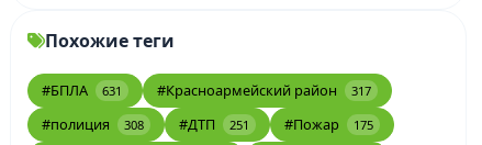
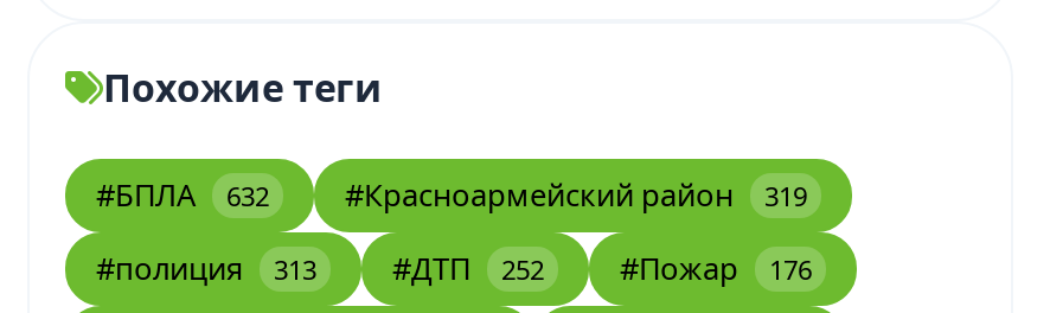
- #БПЛА 631
+ #БПЛА 632

- #Красноармейский район 317
+ #Красноармейский район 319

- #полиция 308
+ #полиция 313

- #ДТП 251
+ #ДТП 252

- #Пожар 175
+ #Пожар 176
